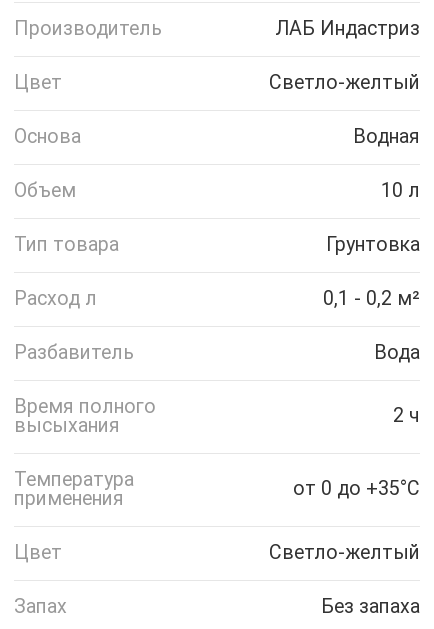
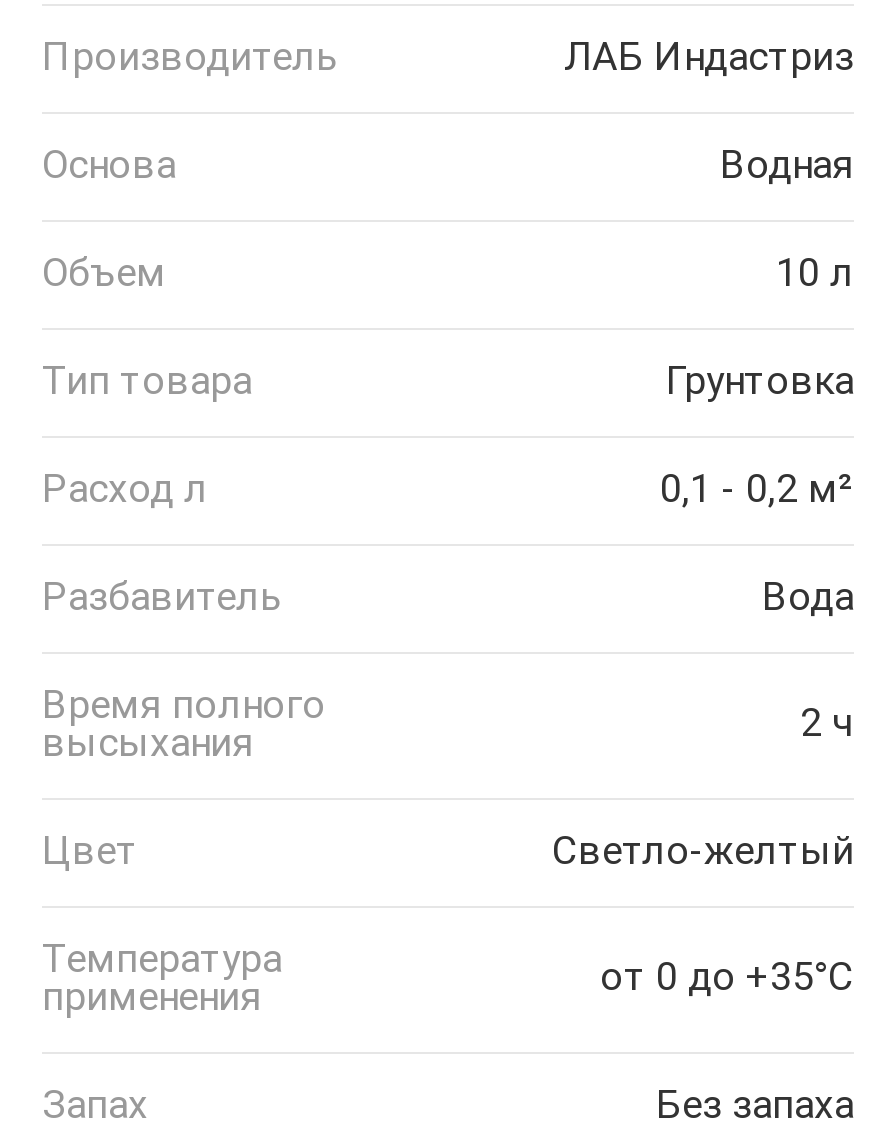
- Цвет
- Светло-желтый

+ Цвет
+ Светло-желтый

- Цвет
- Светло-желтый
